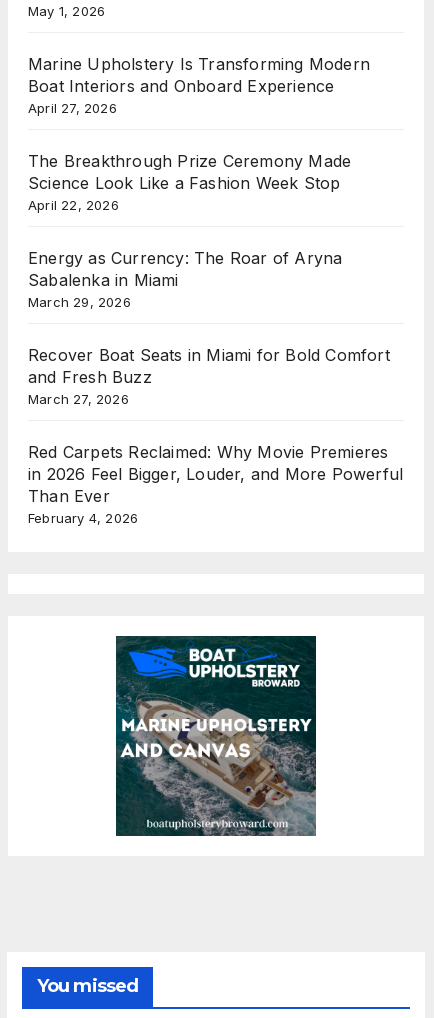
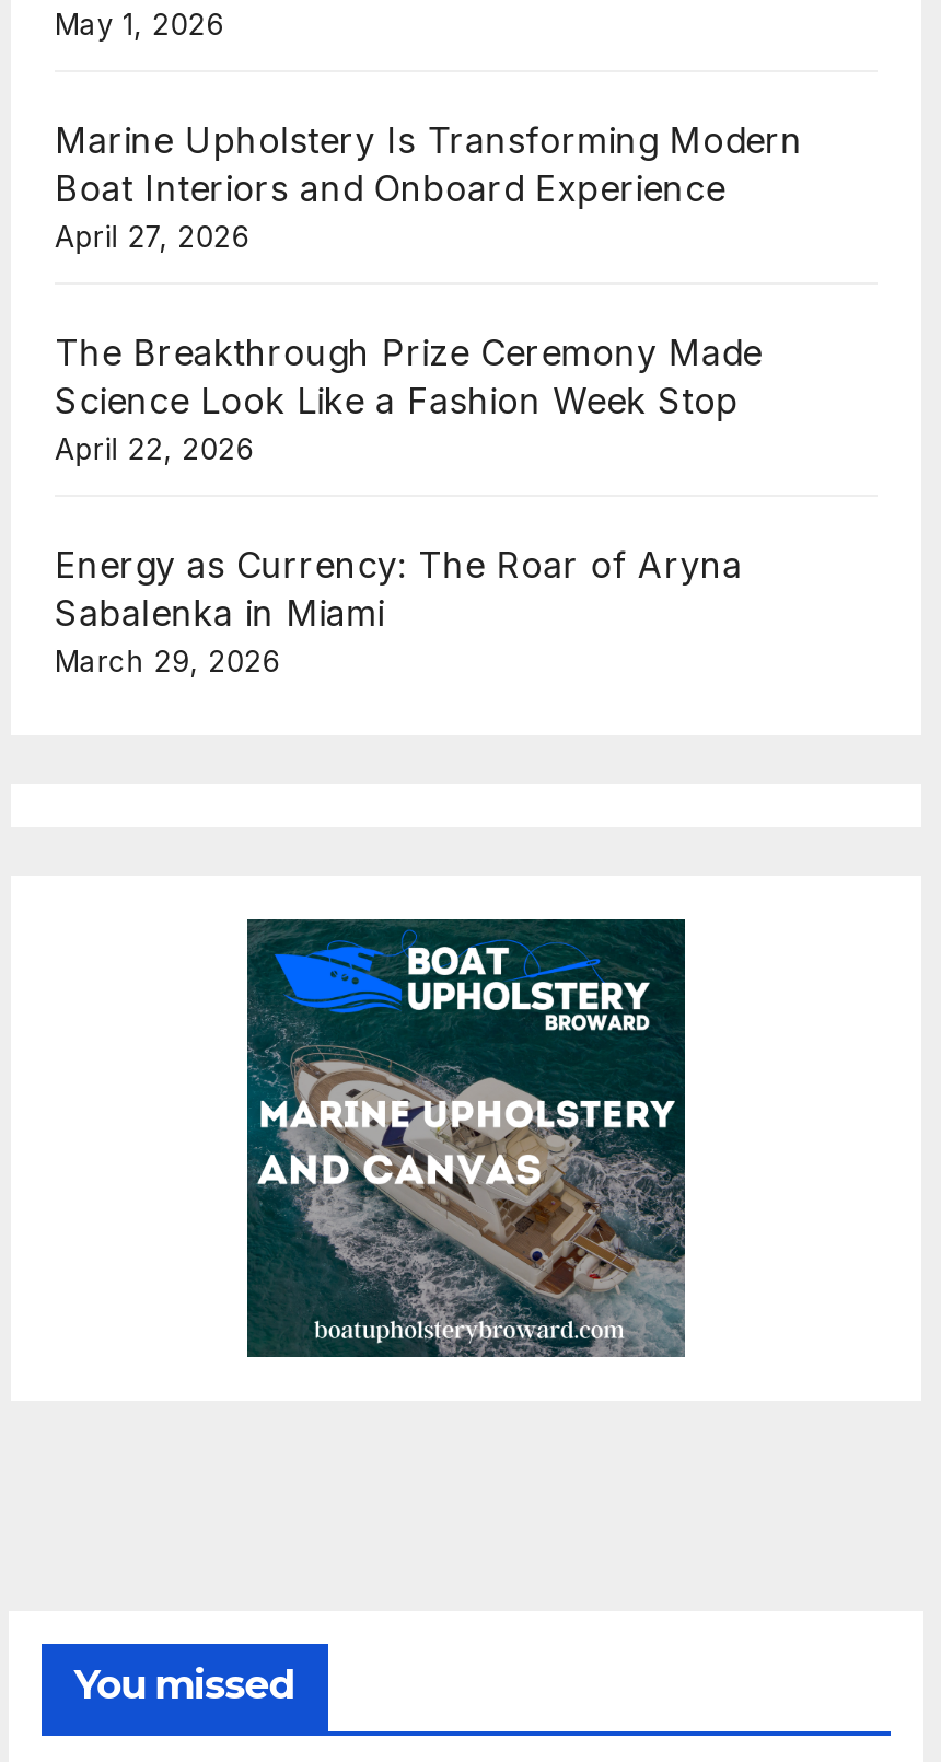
- Recover Boat Seats in Miami for Bold Comfort
- and Fresh Buzz
- March 27, 2026
- Red Carpets Reclaimed: Why Movie Premieres
- in 2026 Feel Bigger, Louder, and More Powerful
- Than Ever
- February 4, 2026
